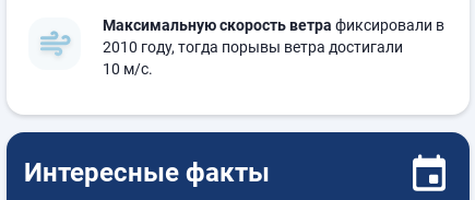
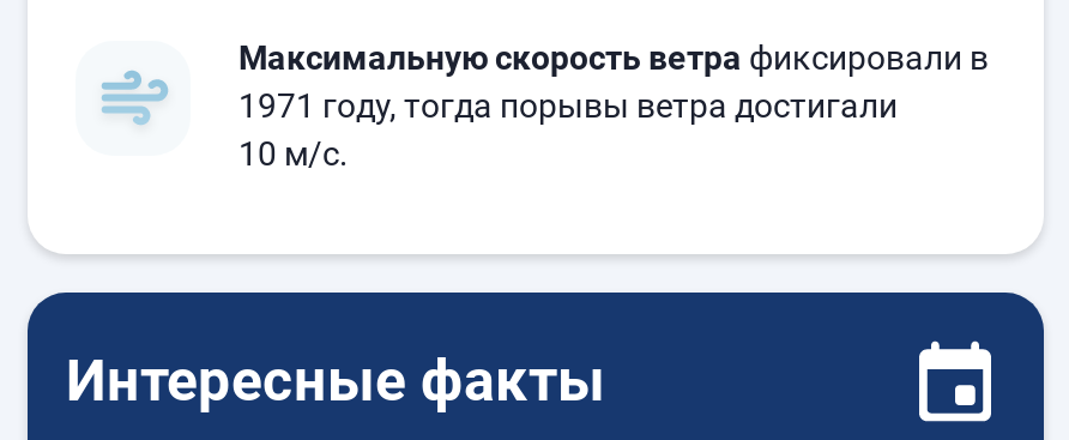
- 2010 году, тогда порывы ветра достигали
+ 1971 году, тогда порывы ветра достигали
